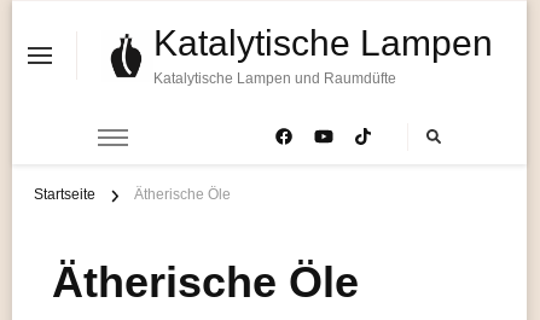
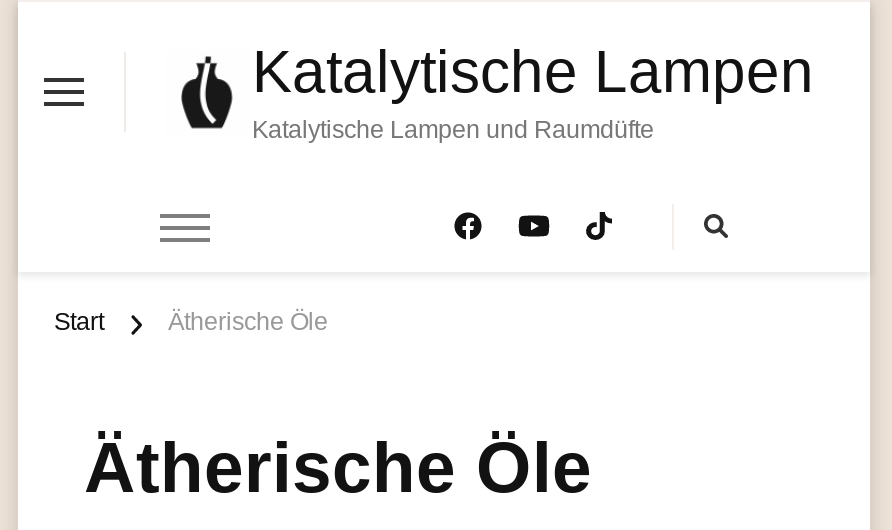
- Startseite
+ Start
